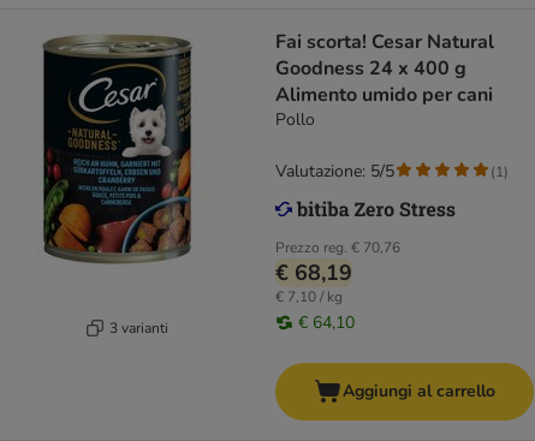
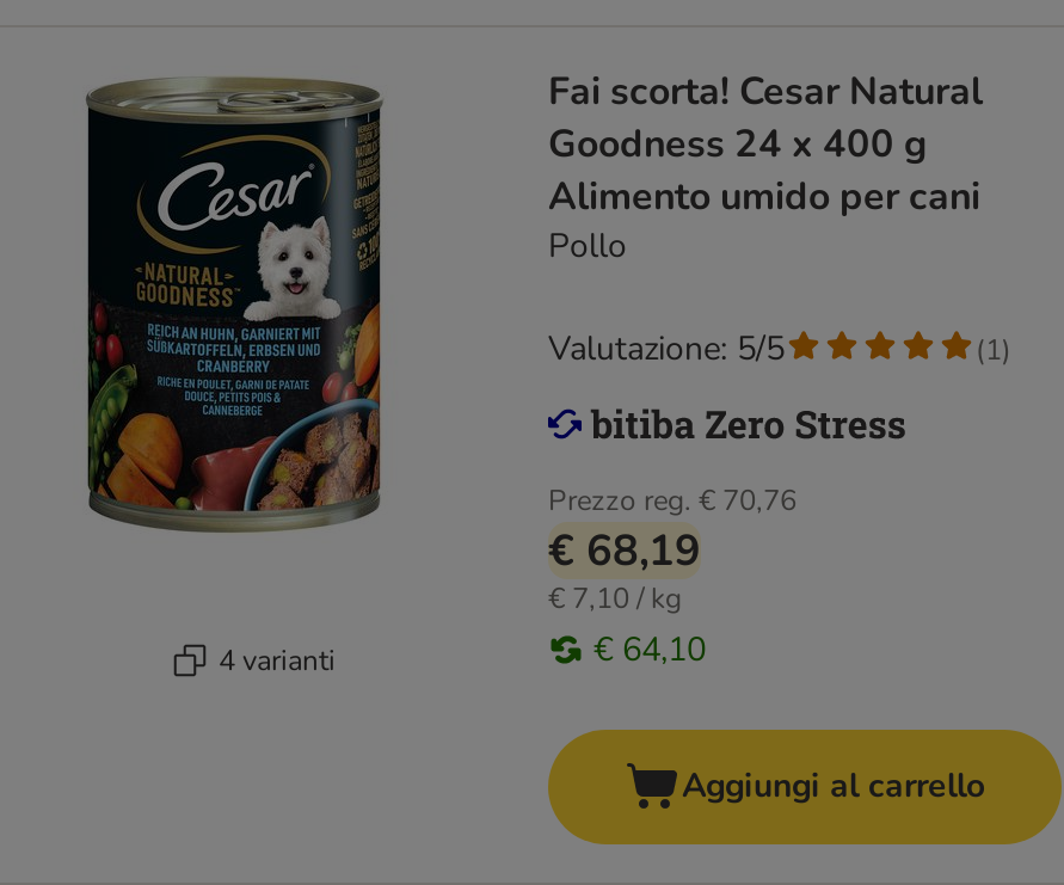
- 3 varianti
+ 4 varianti
